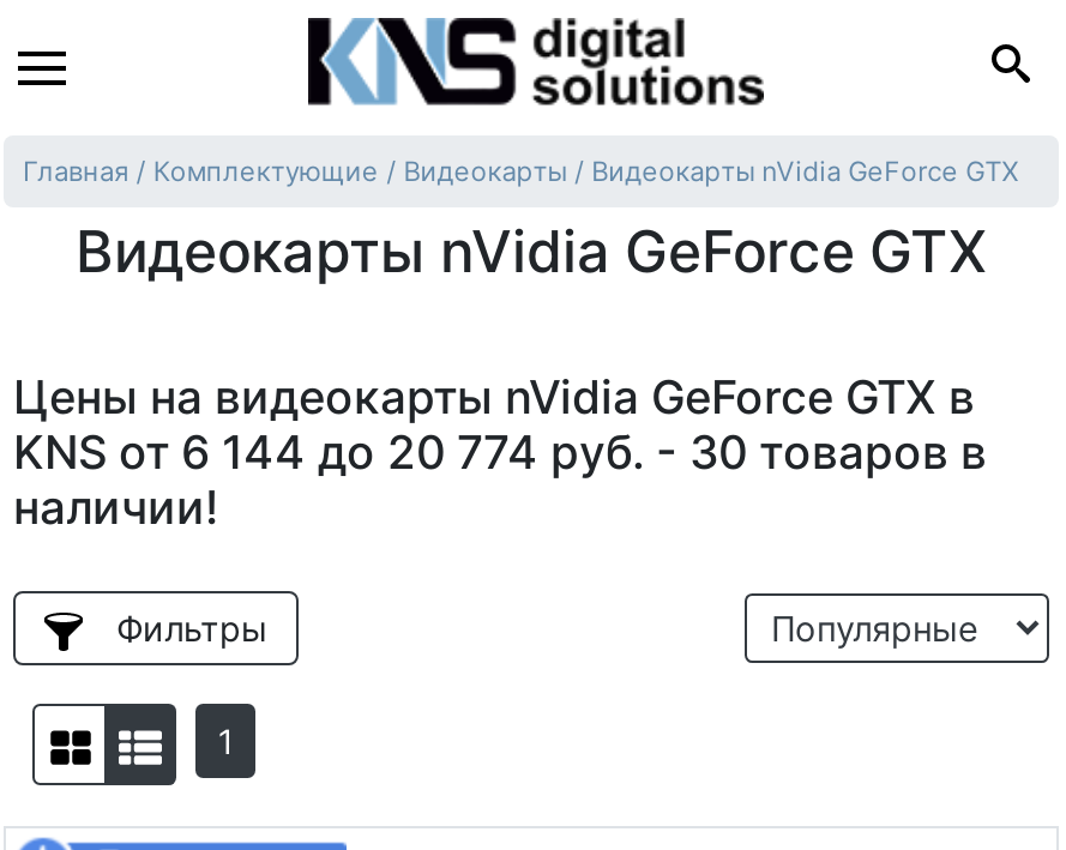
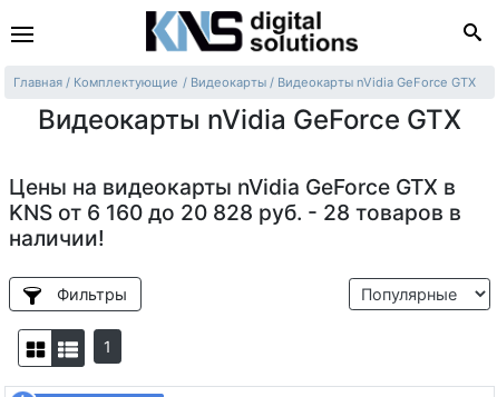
- KNS от 6 144 до 20 774 руб. - 30 товаров в
+ KNS от 6 160 до 20 828 руб. - 28 товаров в
